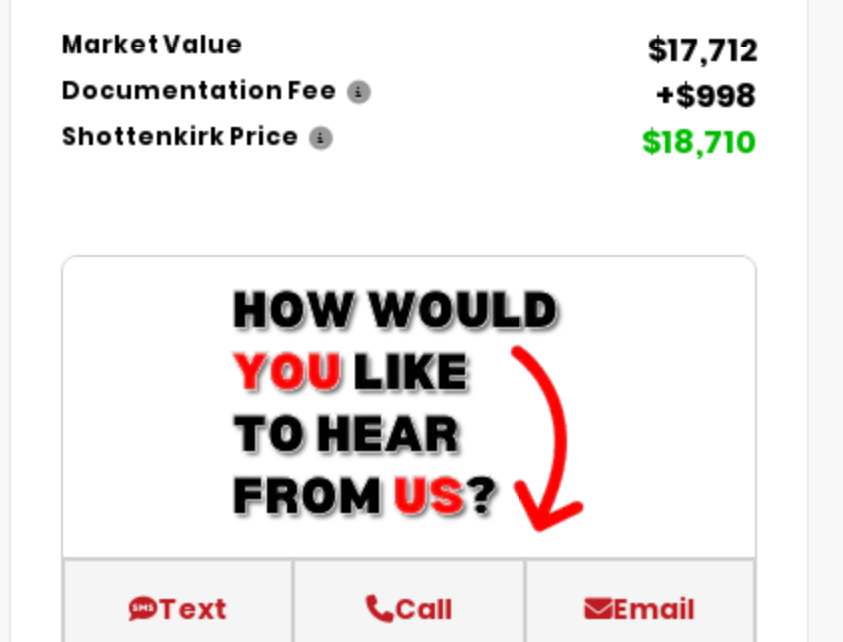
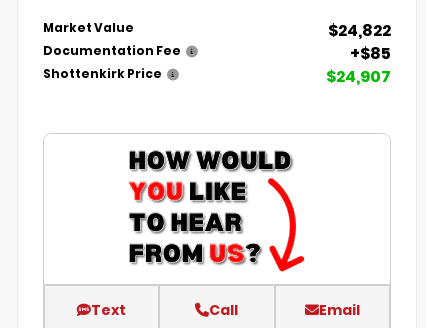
- $17,712
+ $24,822

- +$998
+ +$85

- $18,710
+ $24,907
